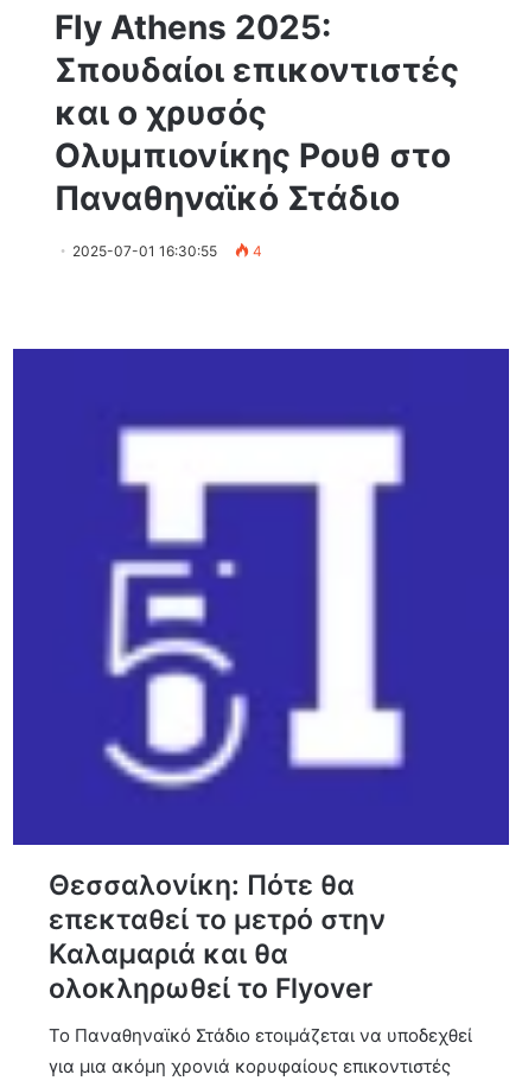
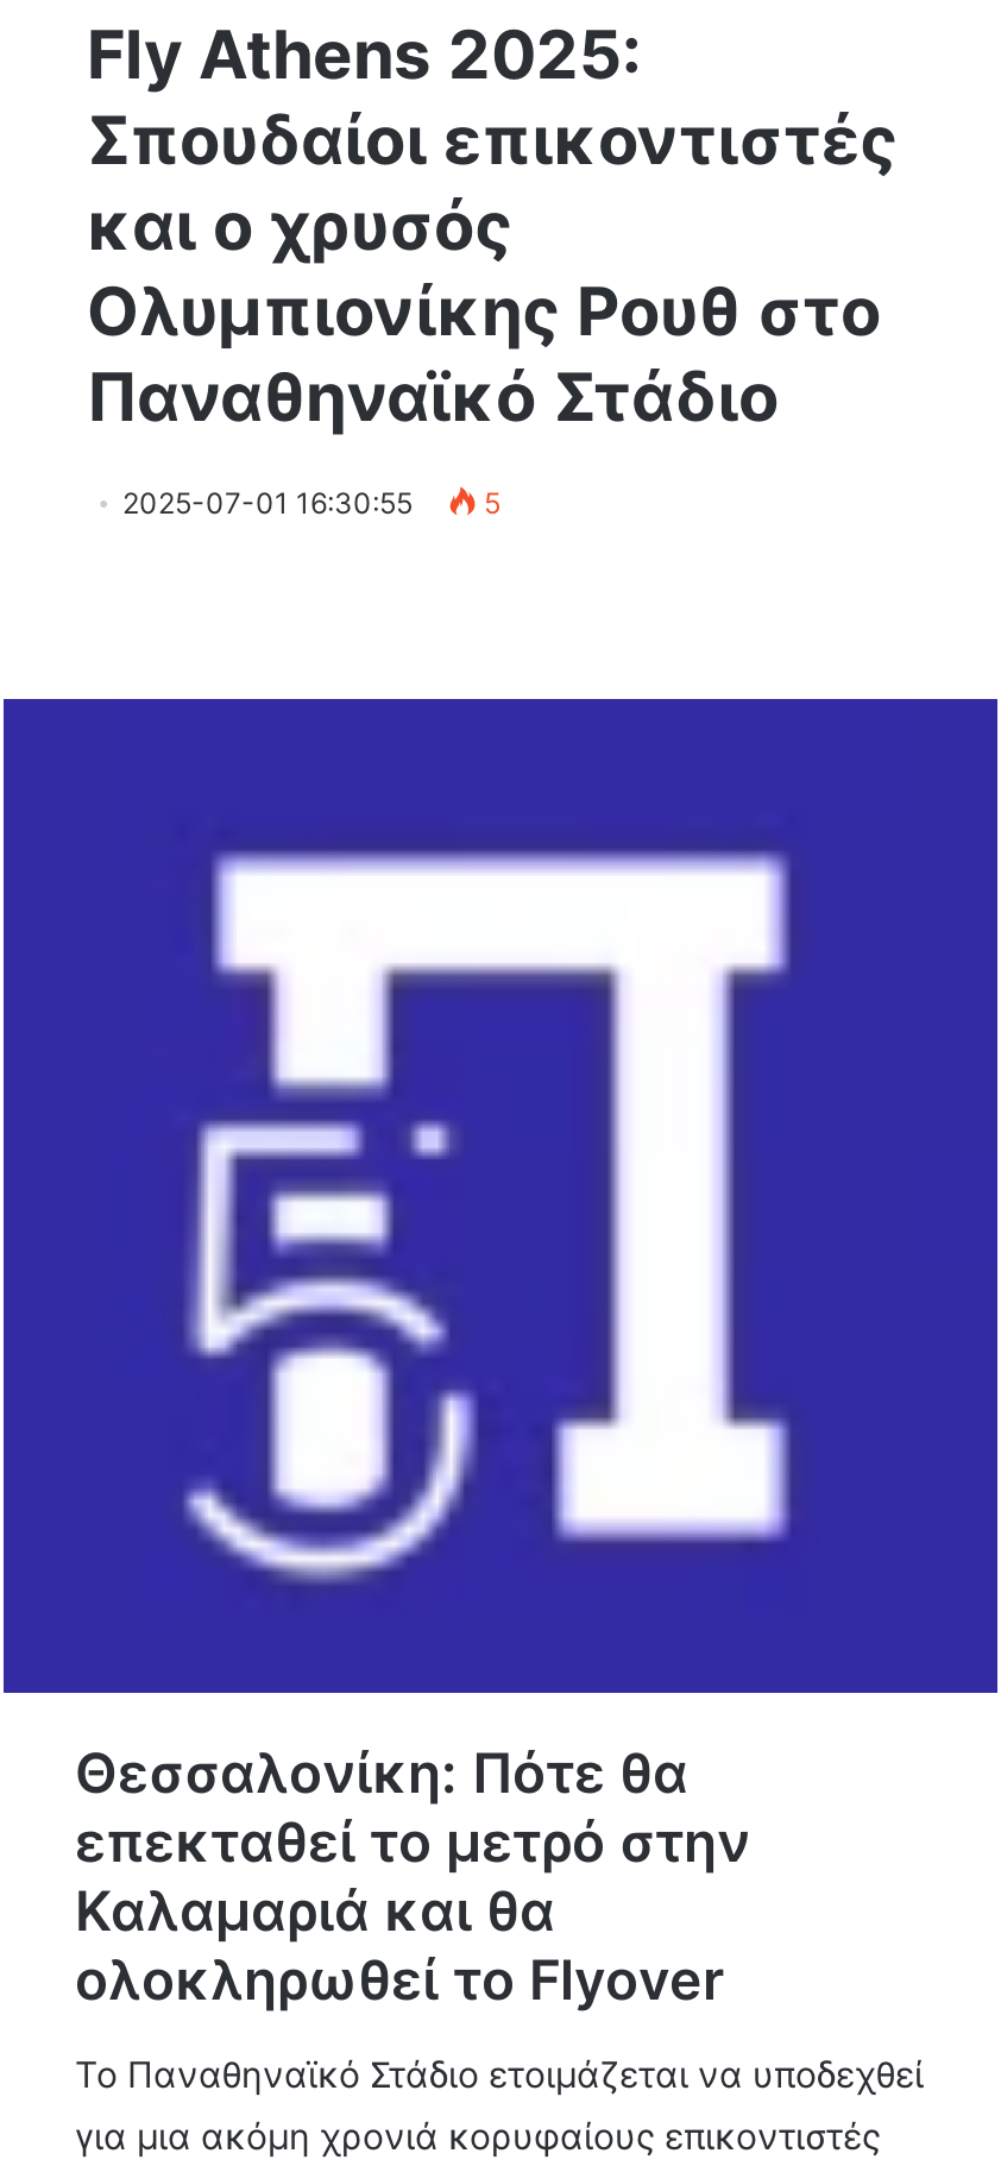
- 2025-07-01 16:30:55 4
+ 2025-07-01 16:30:55 5
